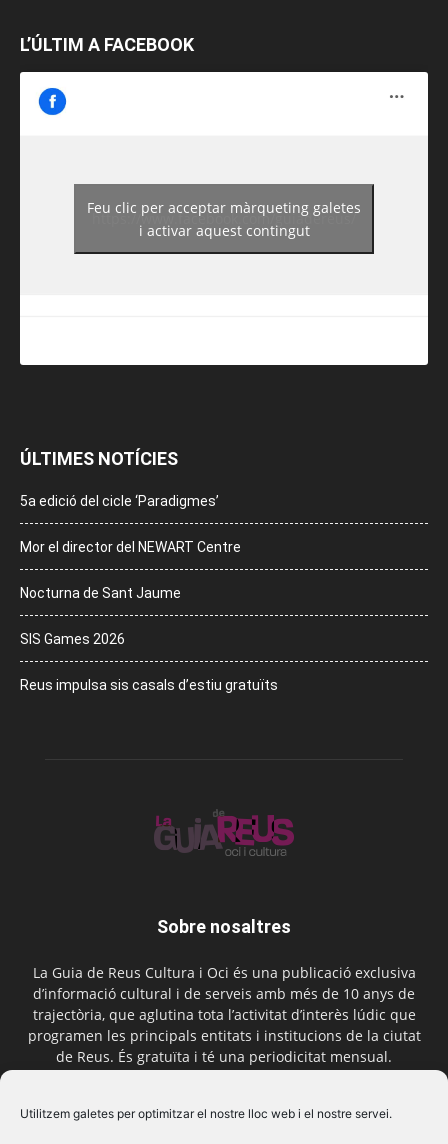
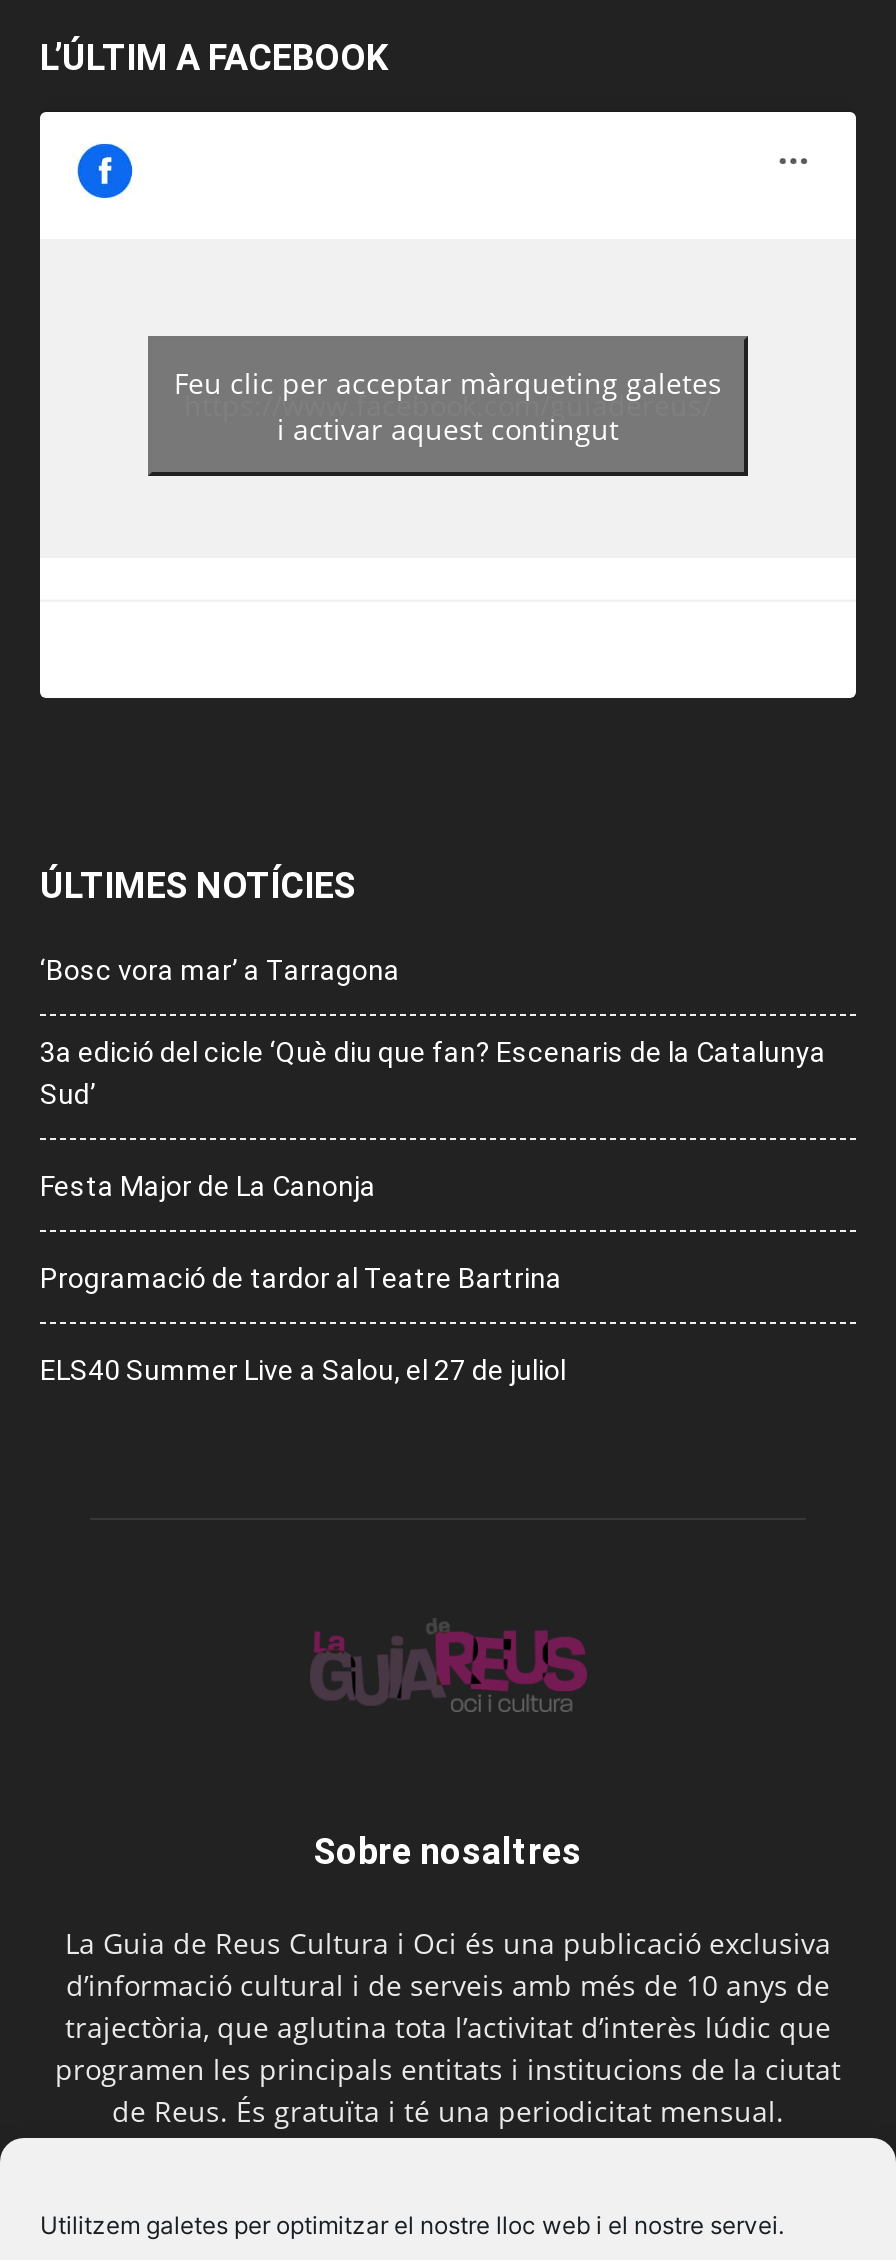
- 5a edició del cicle ‘Paradigmes’
+ ‘Bosc vora mar’ a Tarragona

- Mor el director del NEWART Centre
+ 3a edició del cicle ‘Què diu que fan? Escenaris de la Catalunya
+ Sud’

- Nocturna de Sant Jaume
+ Festa Major de La Canonja

- SIS Games 2026
+ Programació de tardor al Teatre Bartrina

- Reus impulsa sis casals d’estiu gratuïts
+ ELS40 Summer Live a Salou, el 27 de juliol
